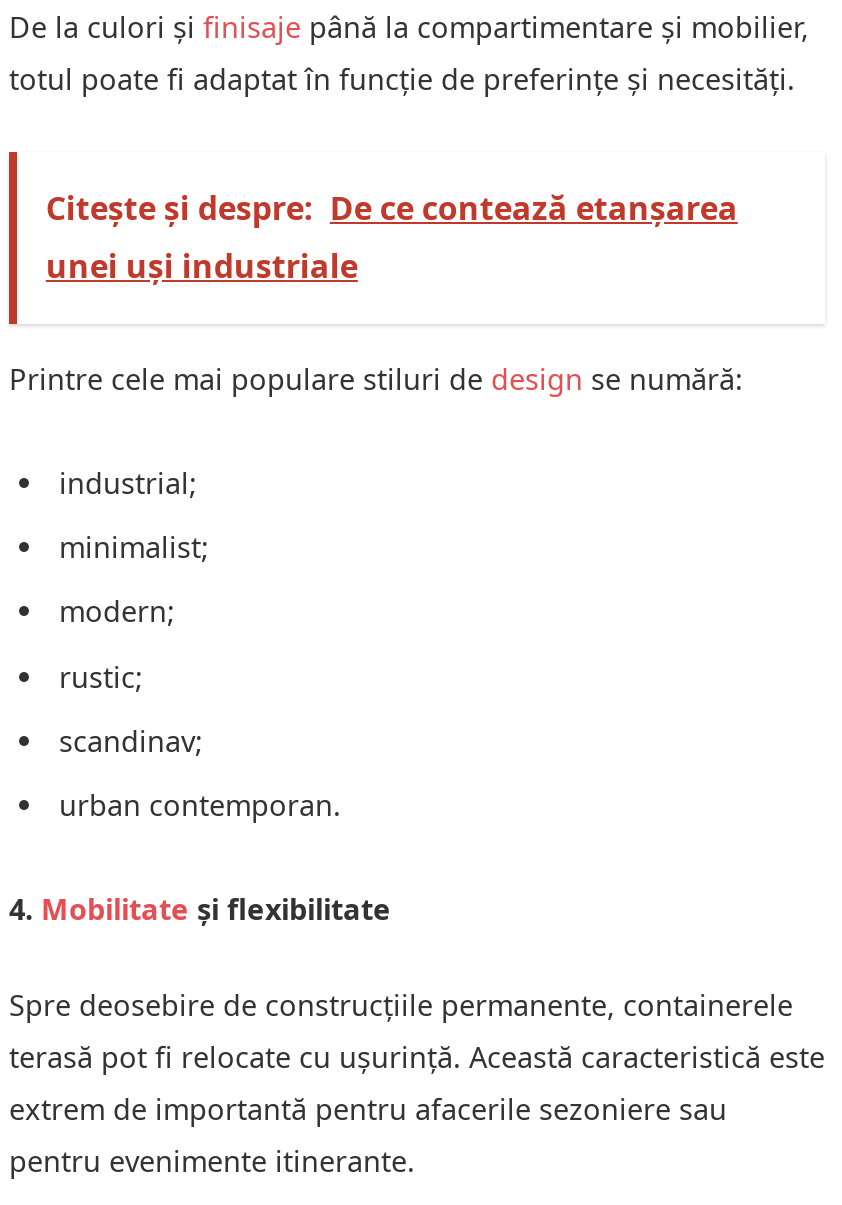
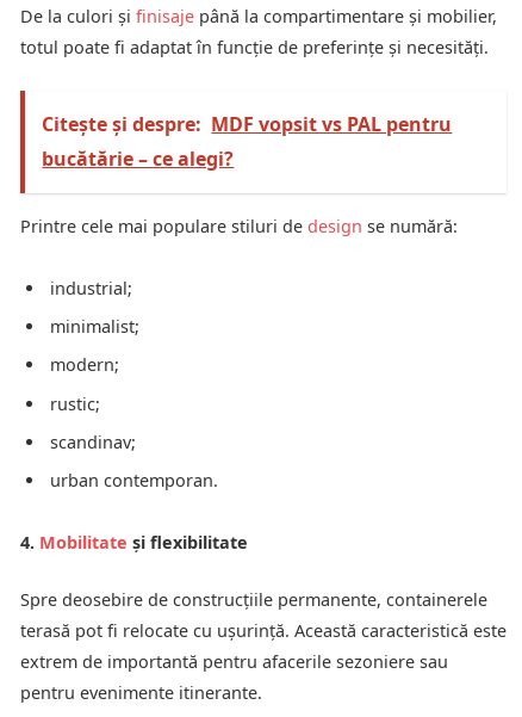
- Citește și despre: De ce contează etanșarea
- unei uși industriale
+ Citește și despre: MDF vopsit vs PAL pentru
+ bucătărie – ce alegi?
